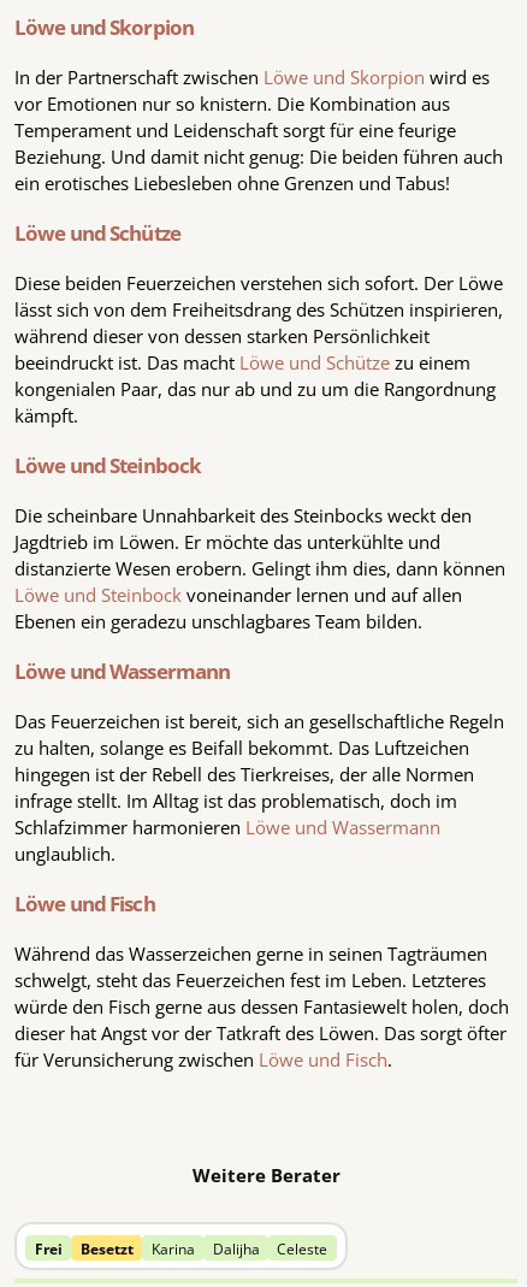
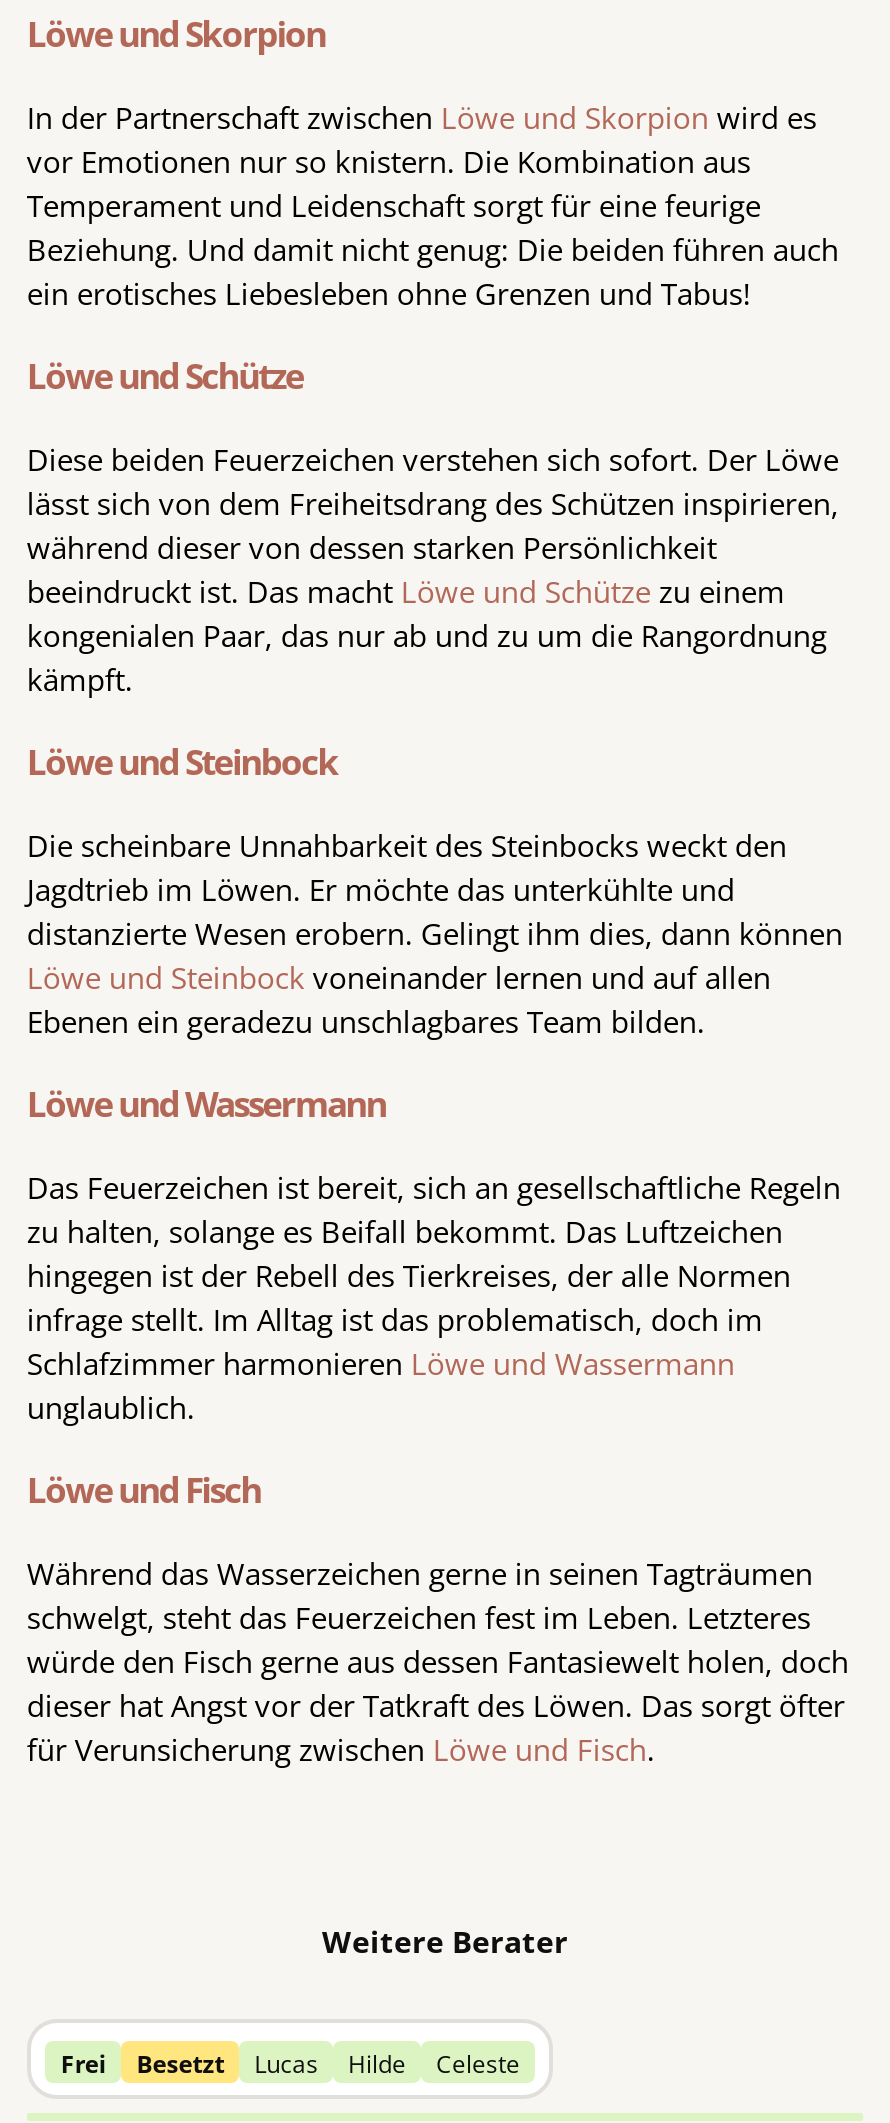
- Karina
- Dalijha
+ Lucas
+ Hilde
